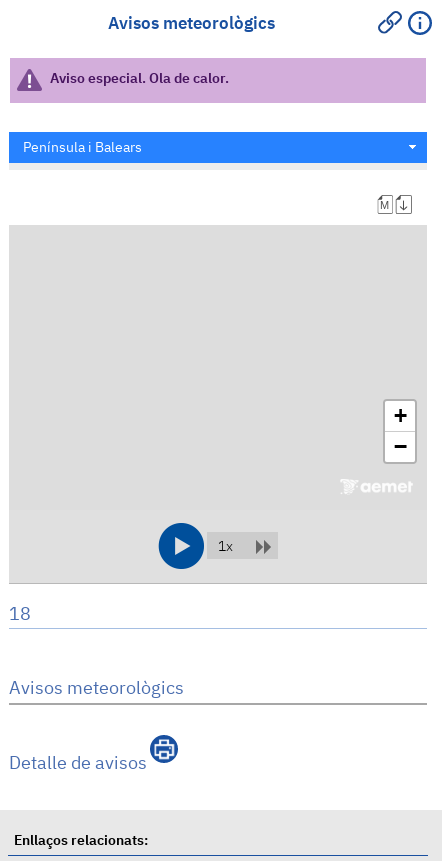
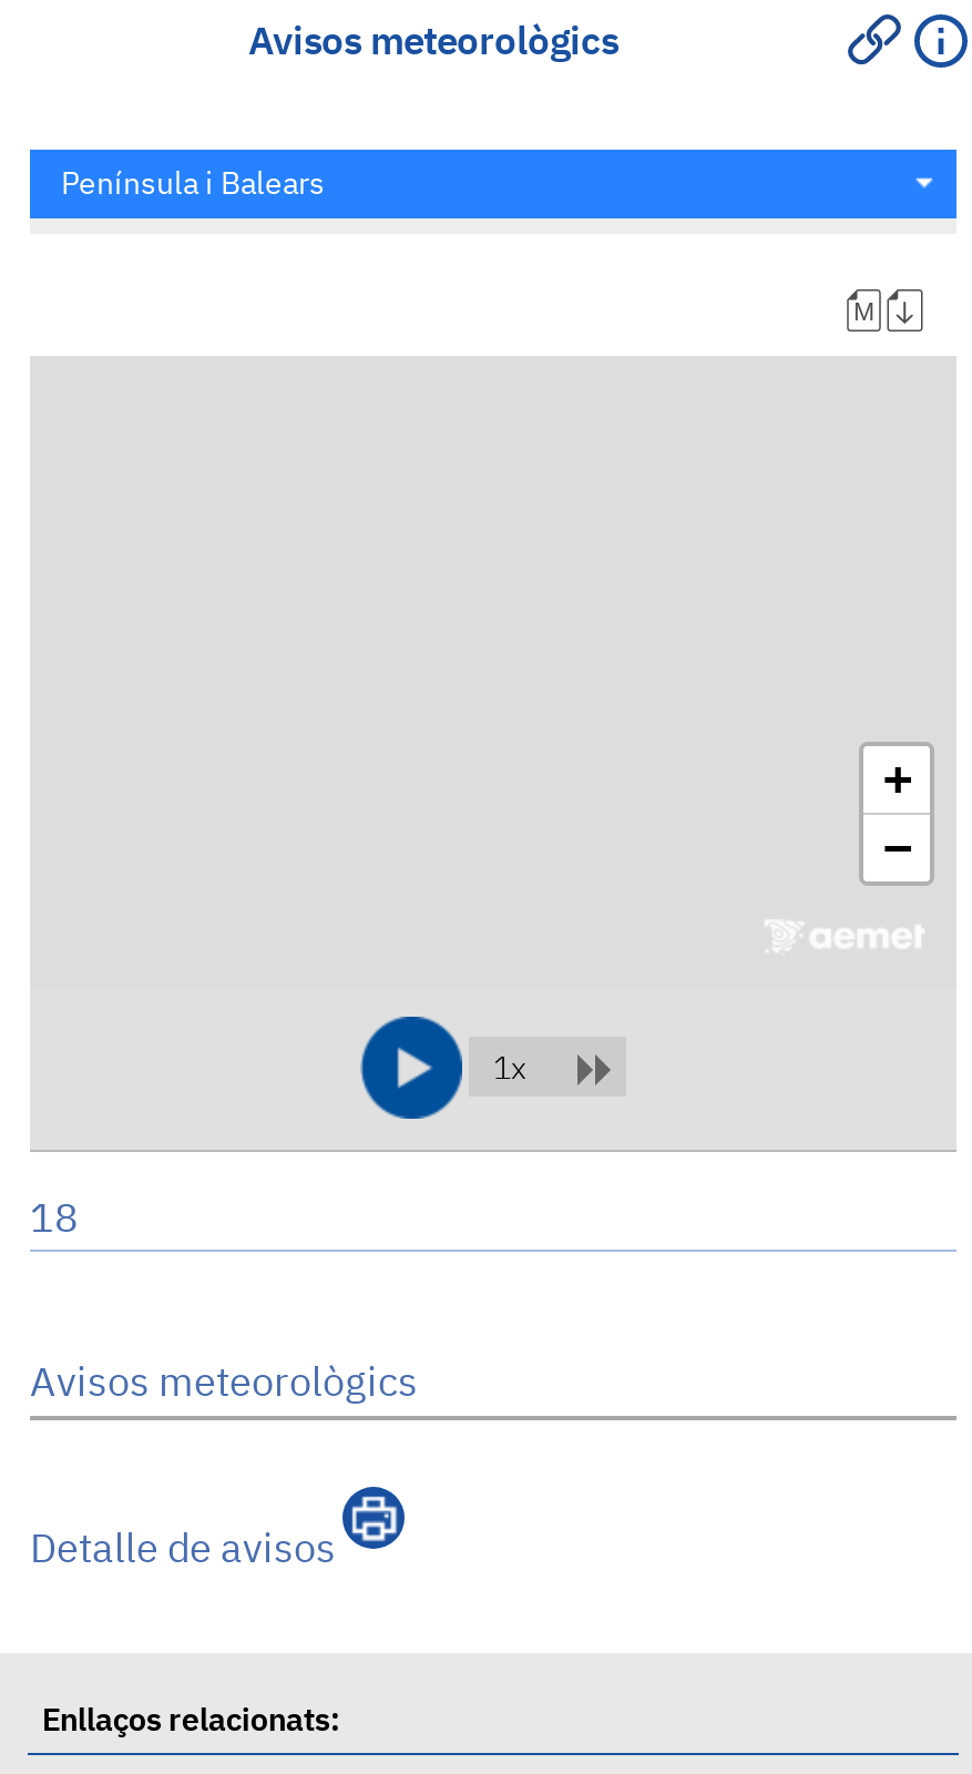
- Aviso especial. Ola de calor.
